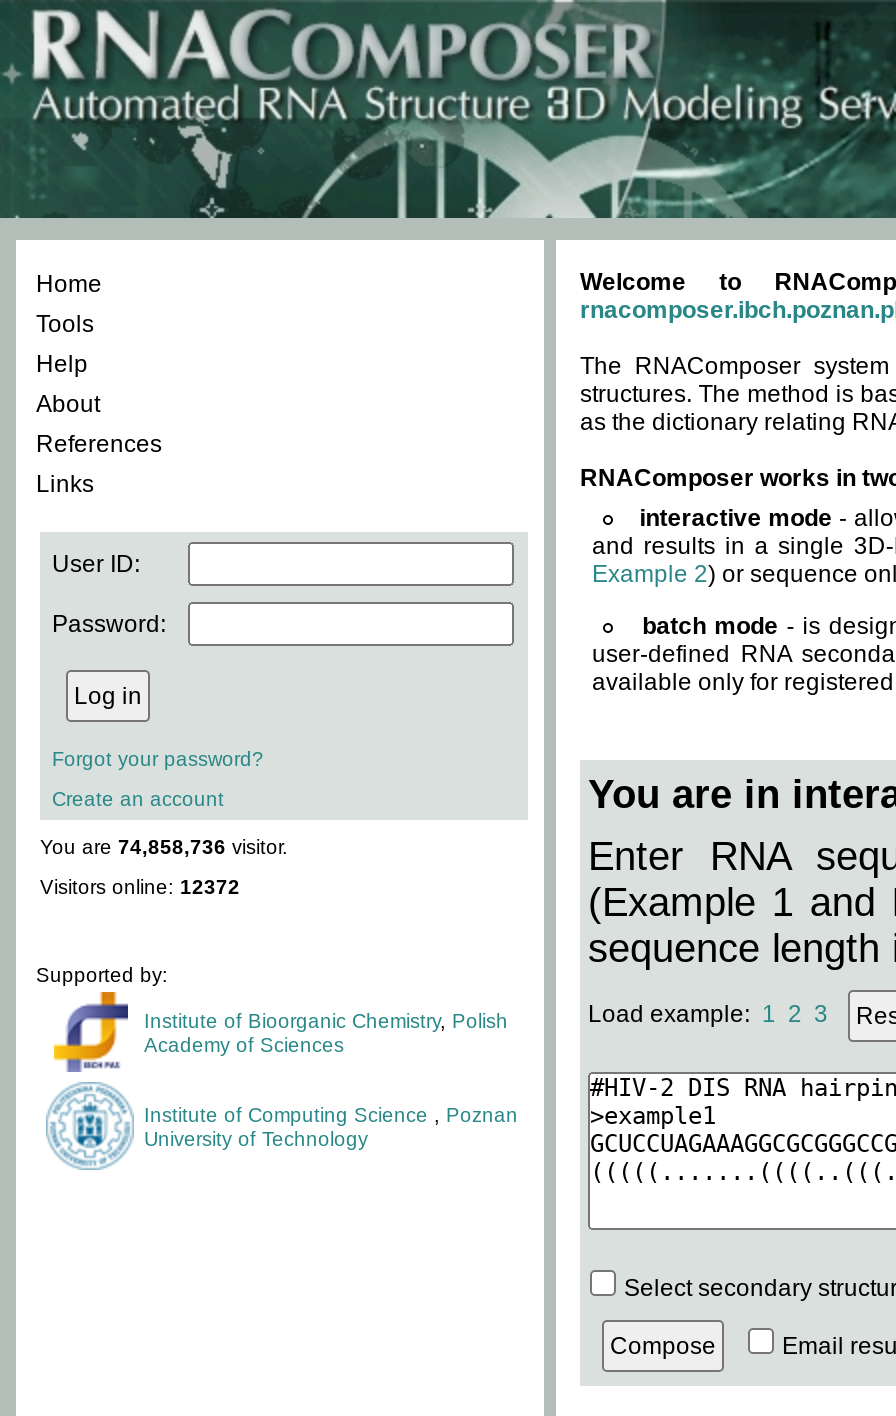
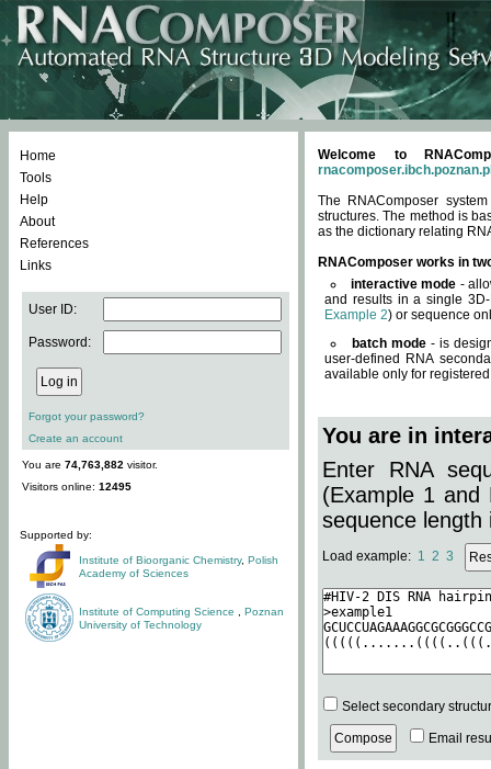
- You are 74,858,736 visitor.
+ You are 74,763,882 visitor.

- Visitors online: 12372
+ Visitors online: 12495
